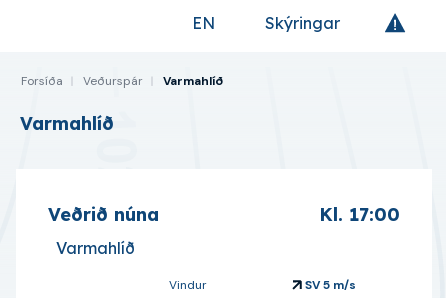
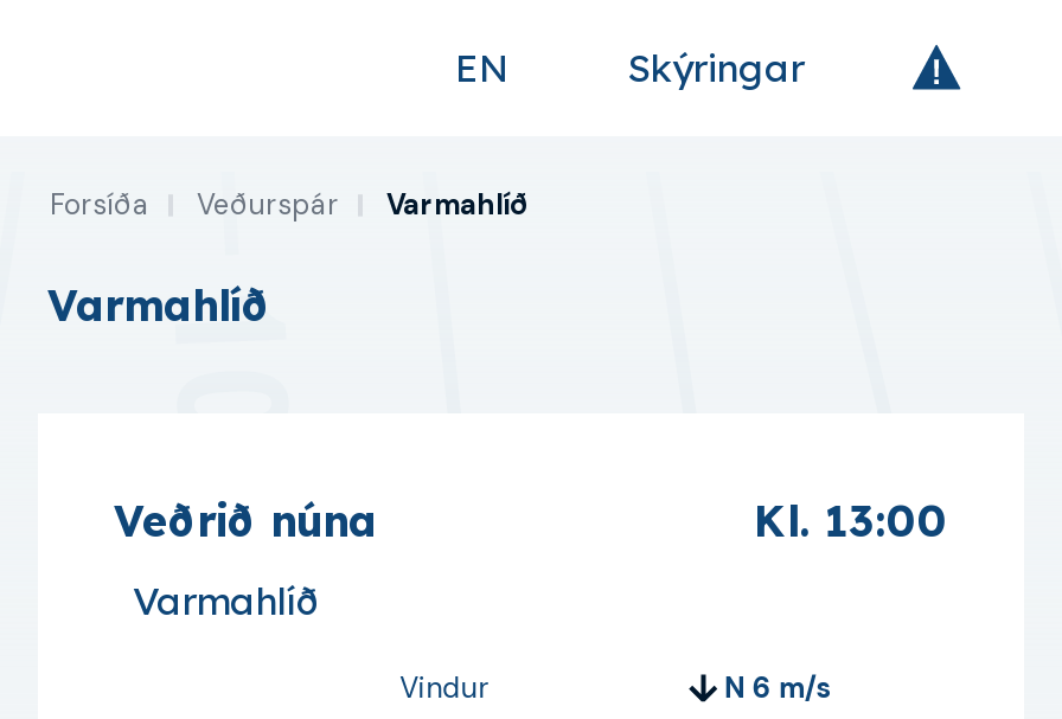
- Kl. 17:00
+ Kl. 13:00

- SV 5 m/s
+ N 6 m/s
